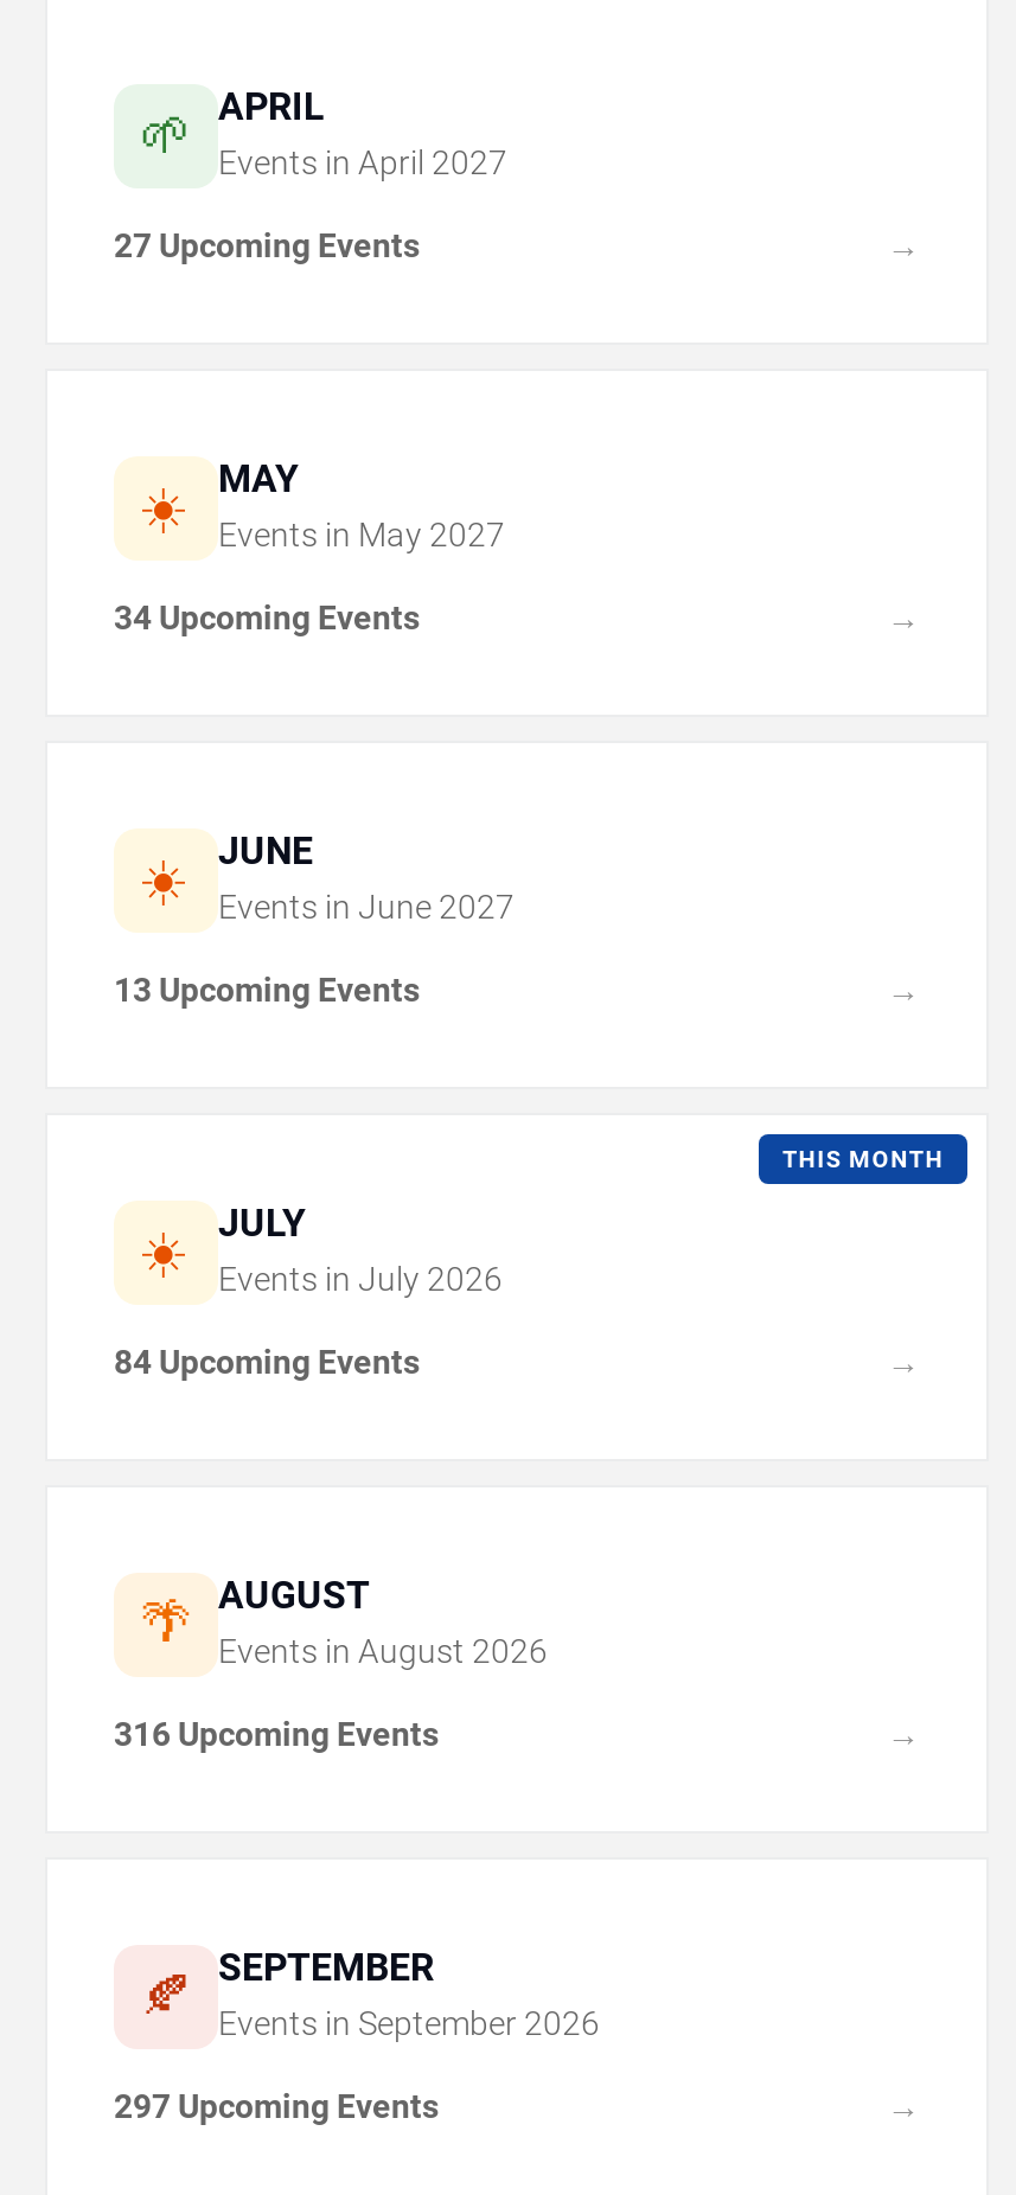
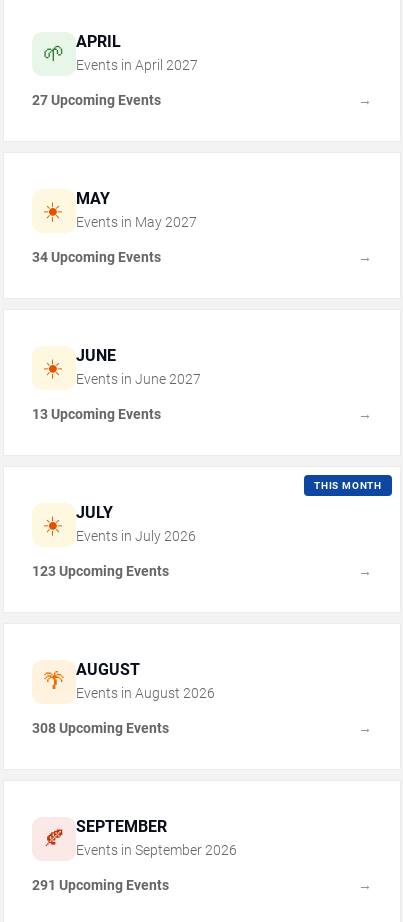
- 84 Upcoming Events
+ 123 Upcoming Events

- 316 Upcoming Events
+ 308 Upcoming Events

- 297 Upcoming Events
+ 291 Upcoming Events
